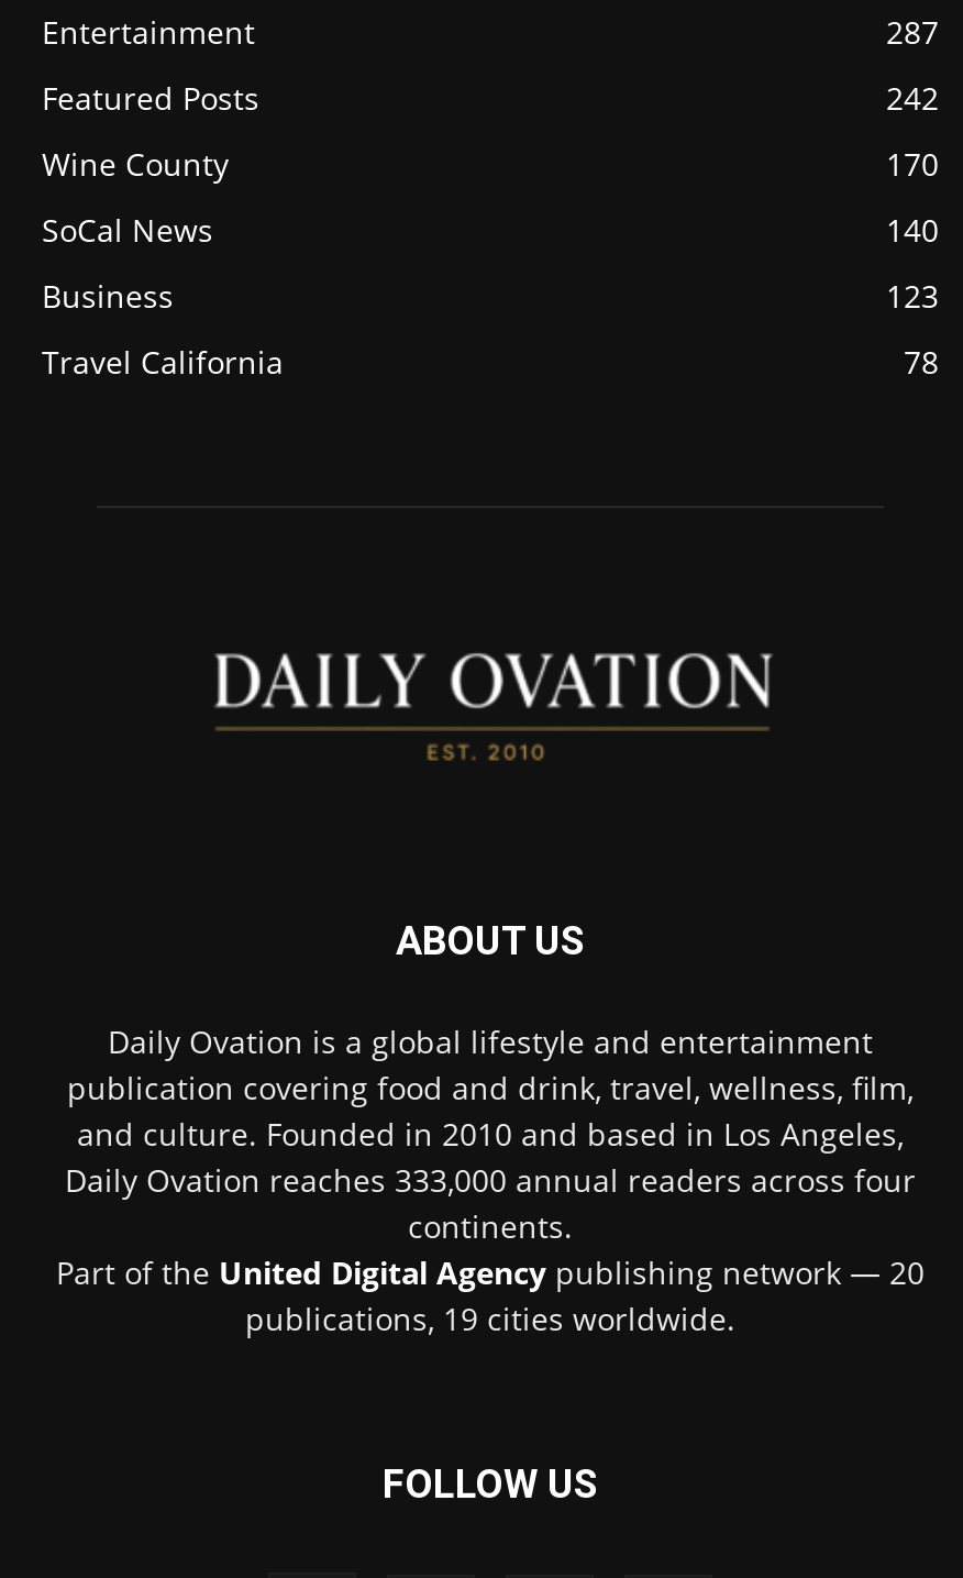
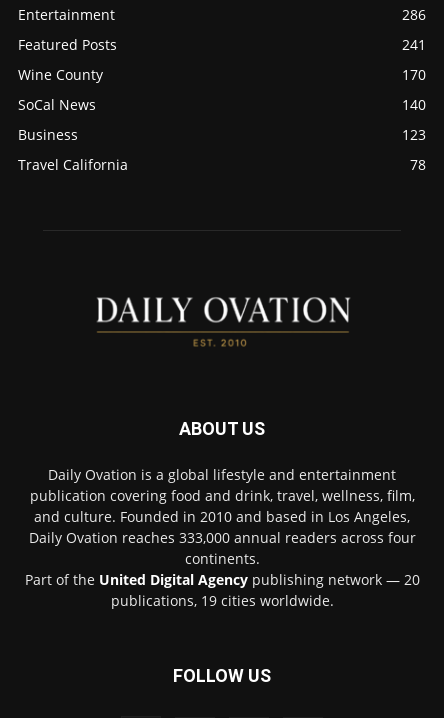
- 287
+ 286

- 242
+ 241
